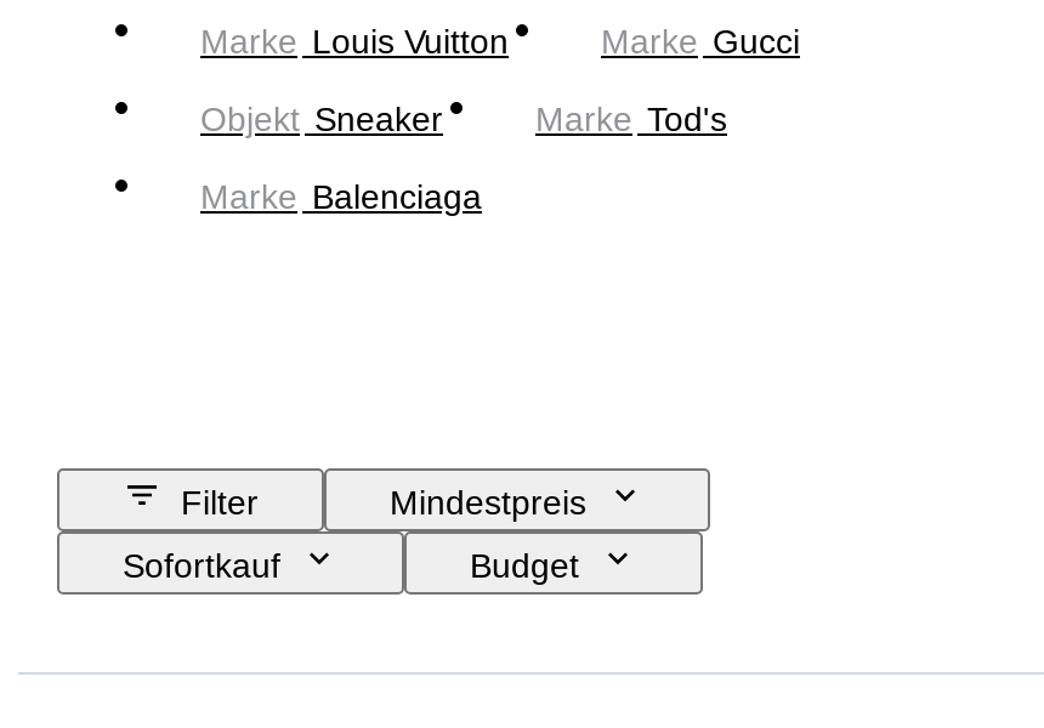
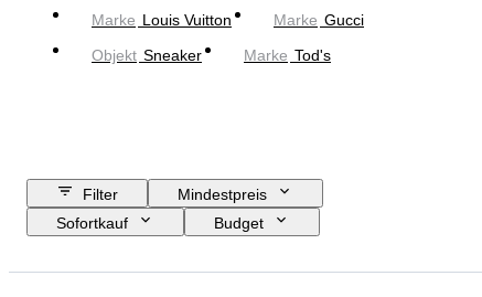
- Marke Balenciaga
